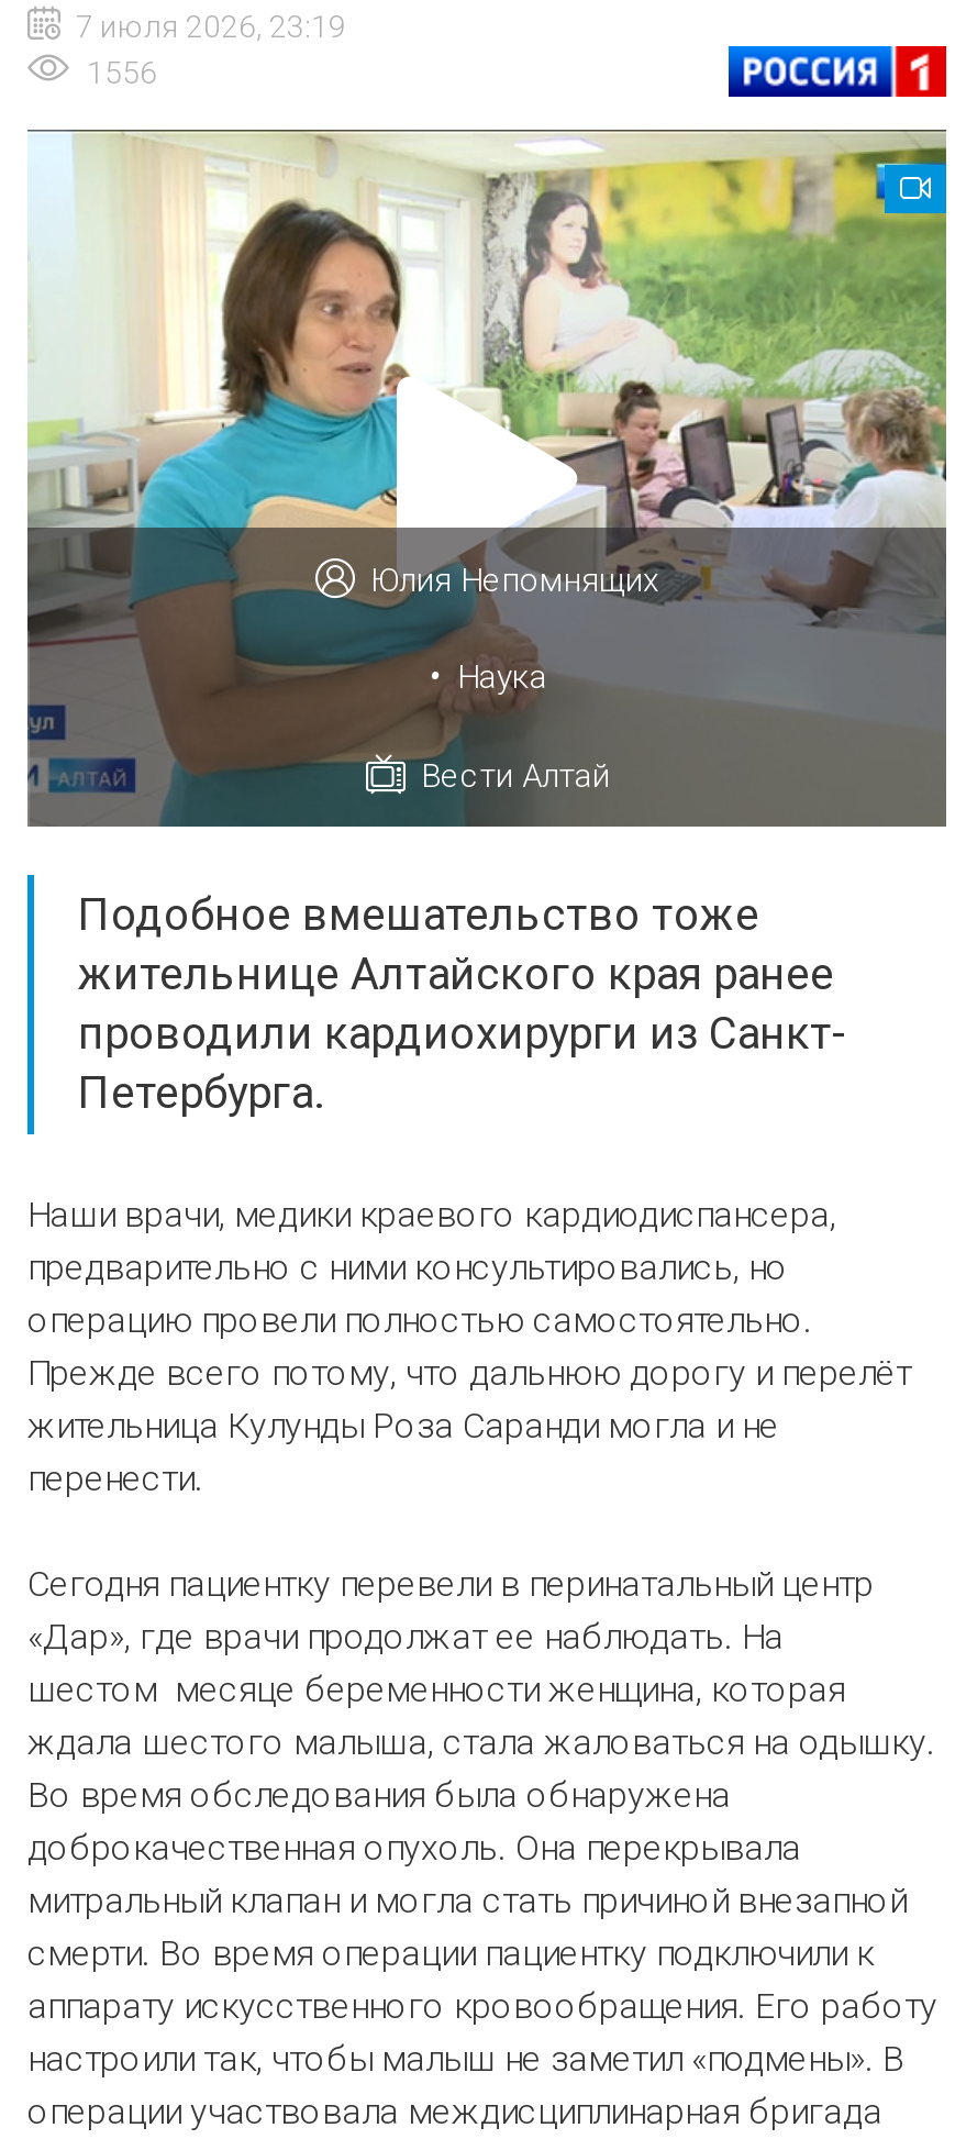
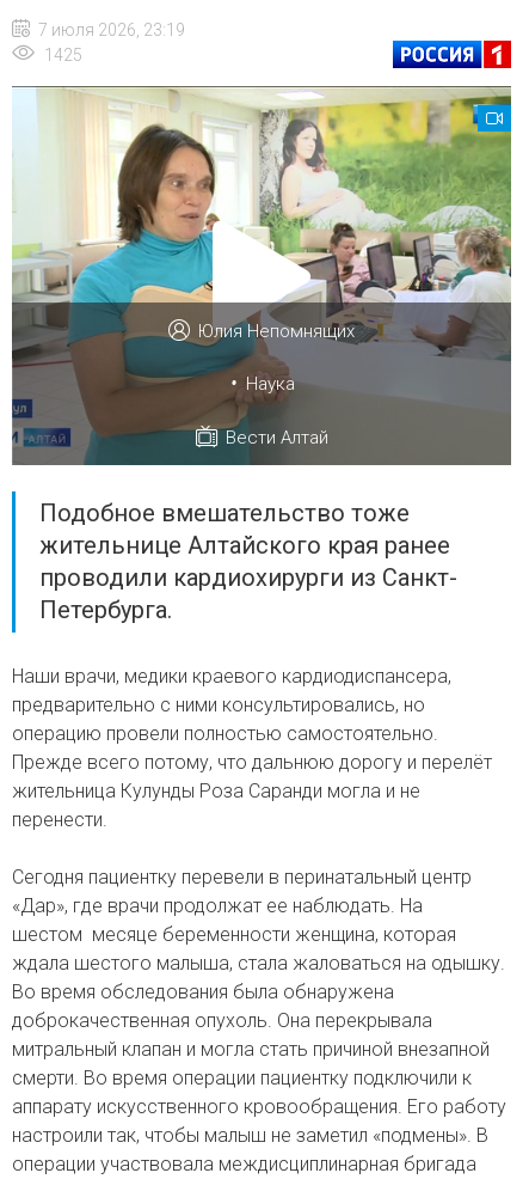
- 1556
+ 1425
